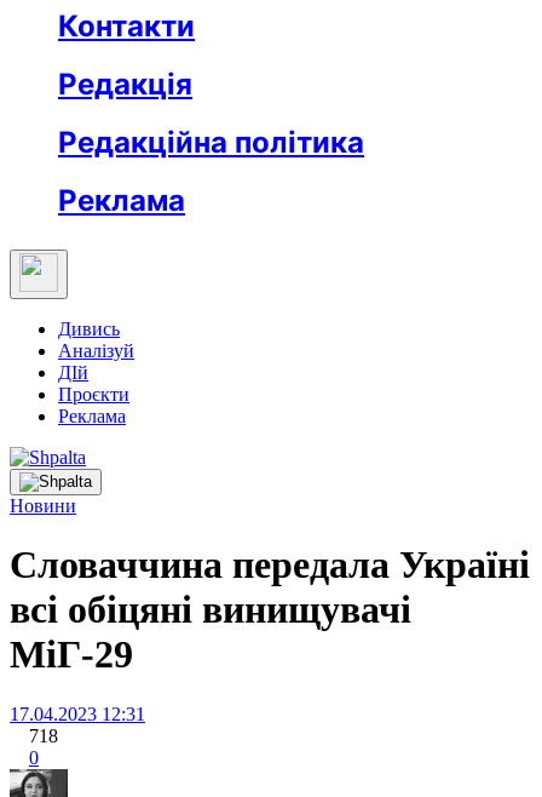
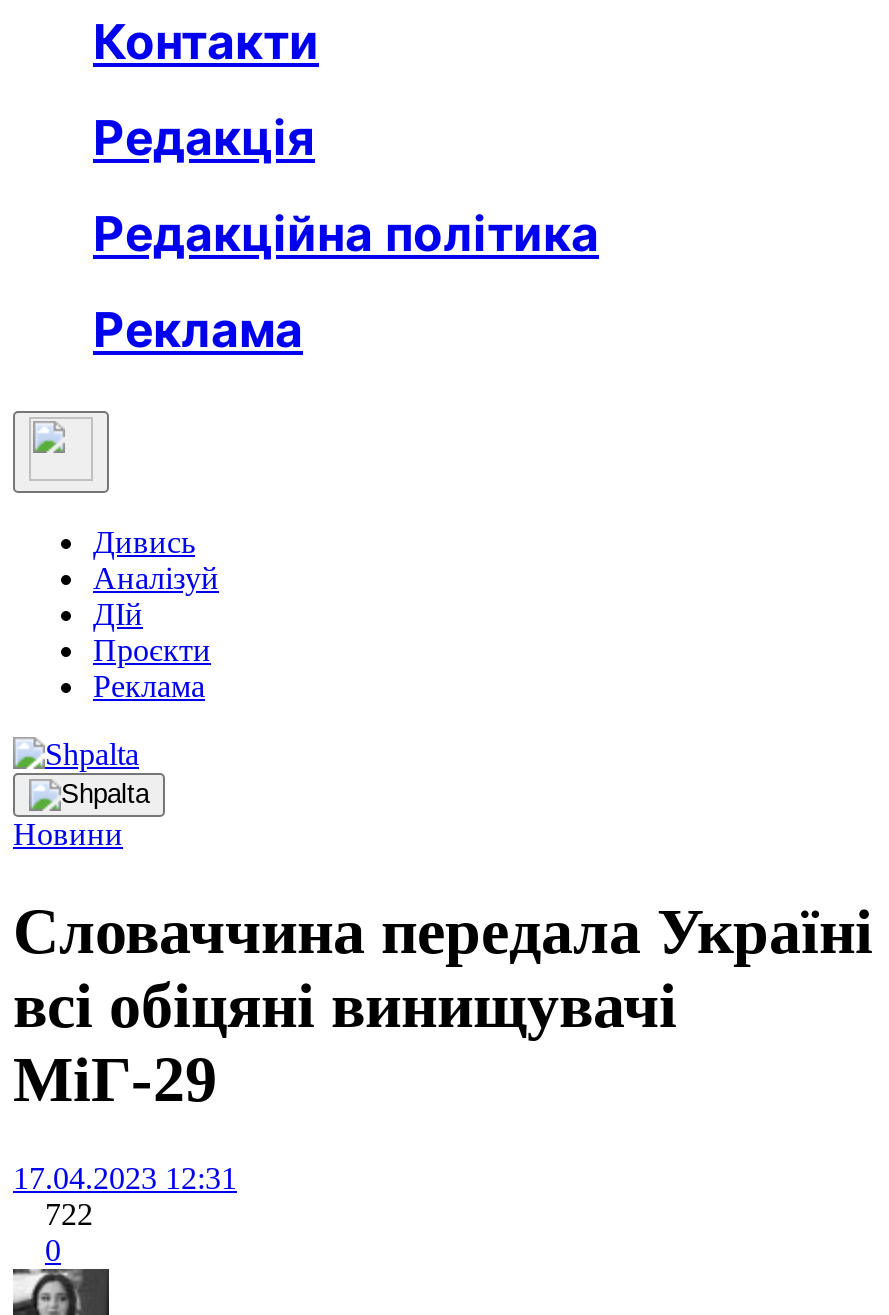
- 718
+ 722
